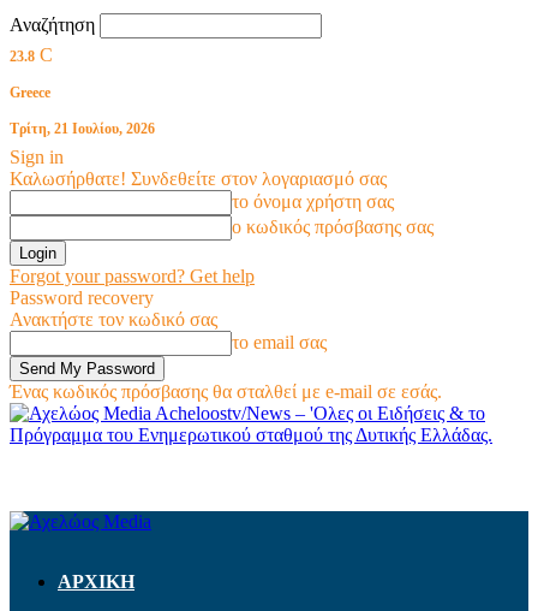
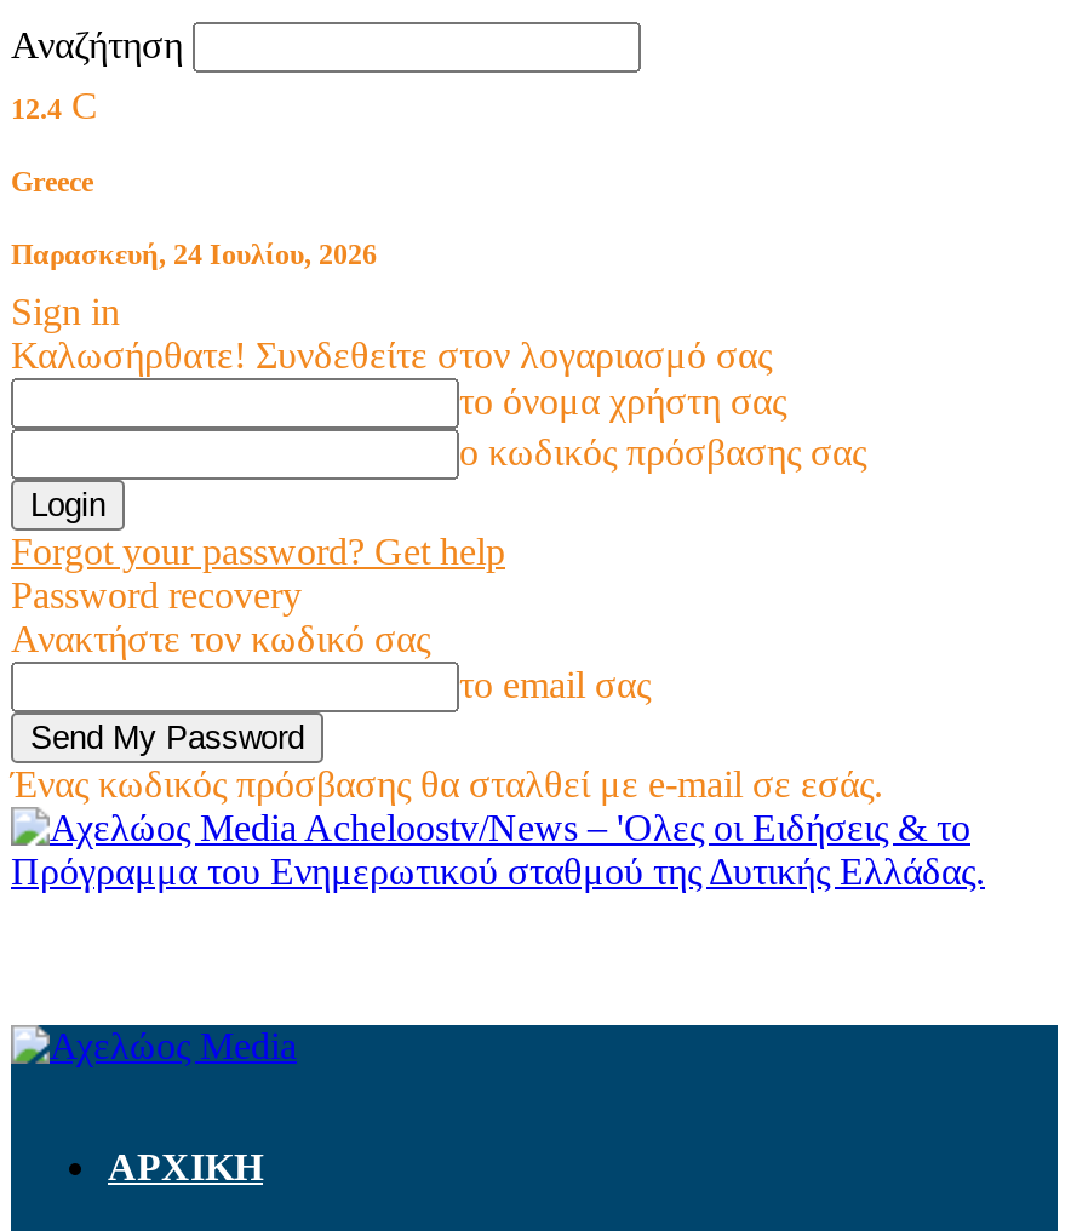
- 23.8 C
+ 12.4 C

- Τρίτη, 21 Ιουλίου, 2026
+ Παρασκευή, 24 Ιουλίου, 2026
